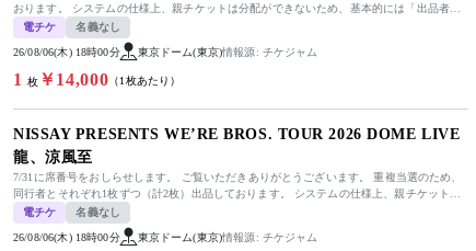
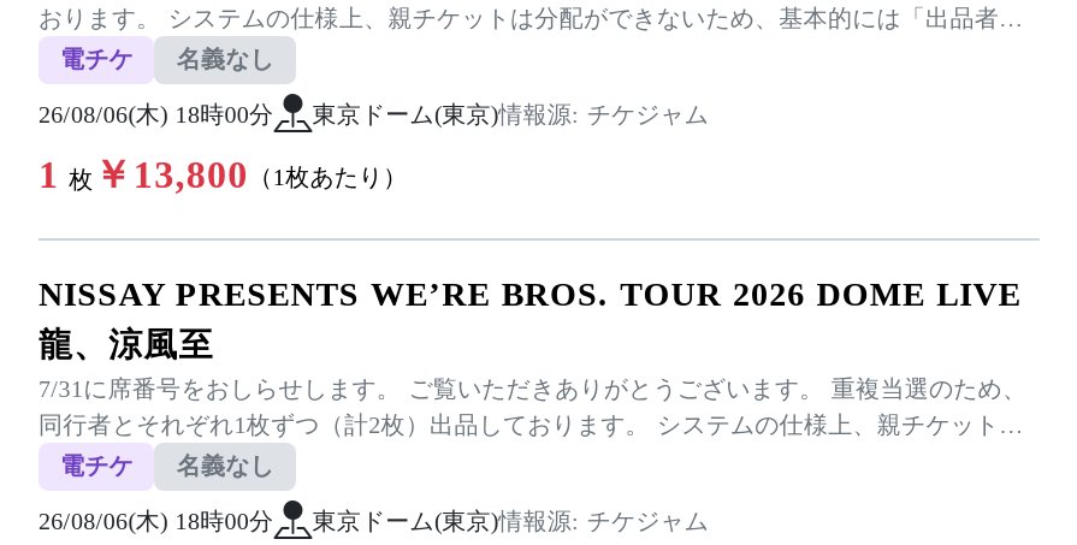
- 1 枚￥14,000（1枚あたり）
+ 1 枚￥13,800（1枚あたり）
